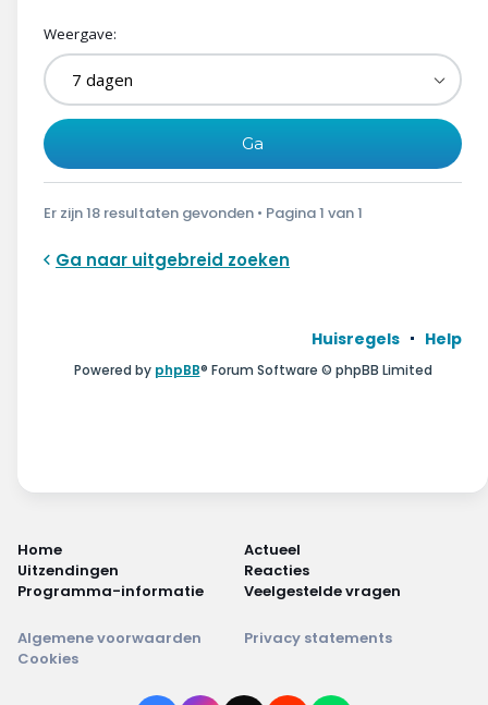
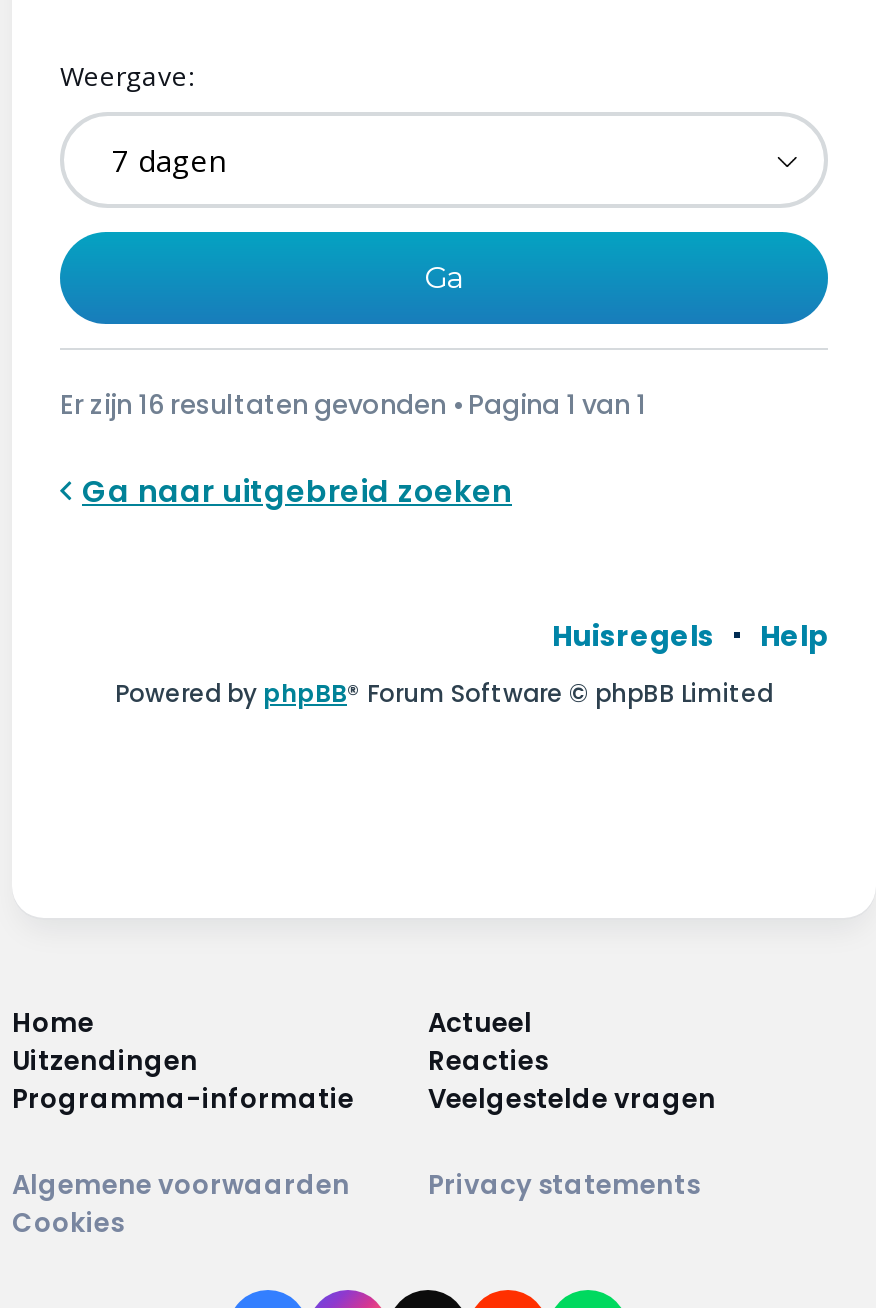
- Er zijn 18 resultaten gevonden • Pagina 1 van 1
+ Er zijn 16 resultaten gevonden • Pagina 1 van 1
